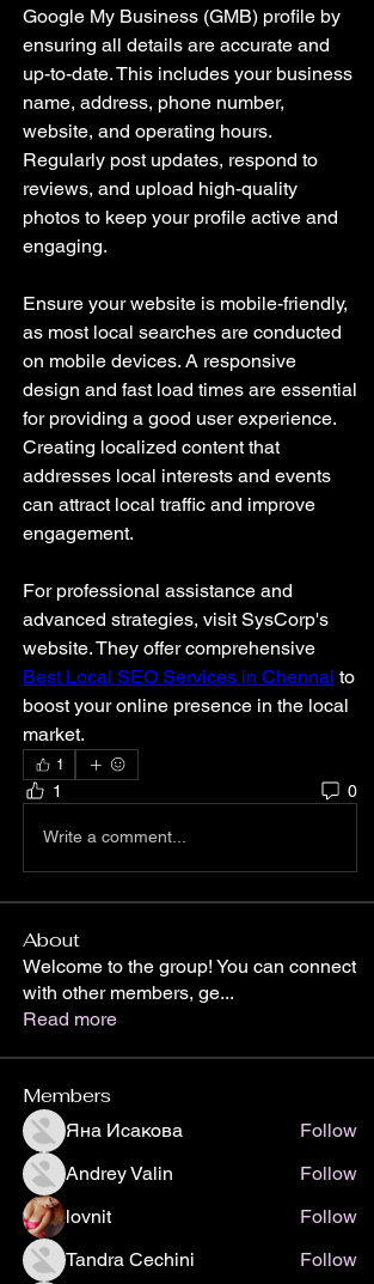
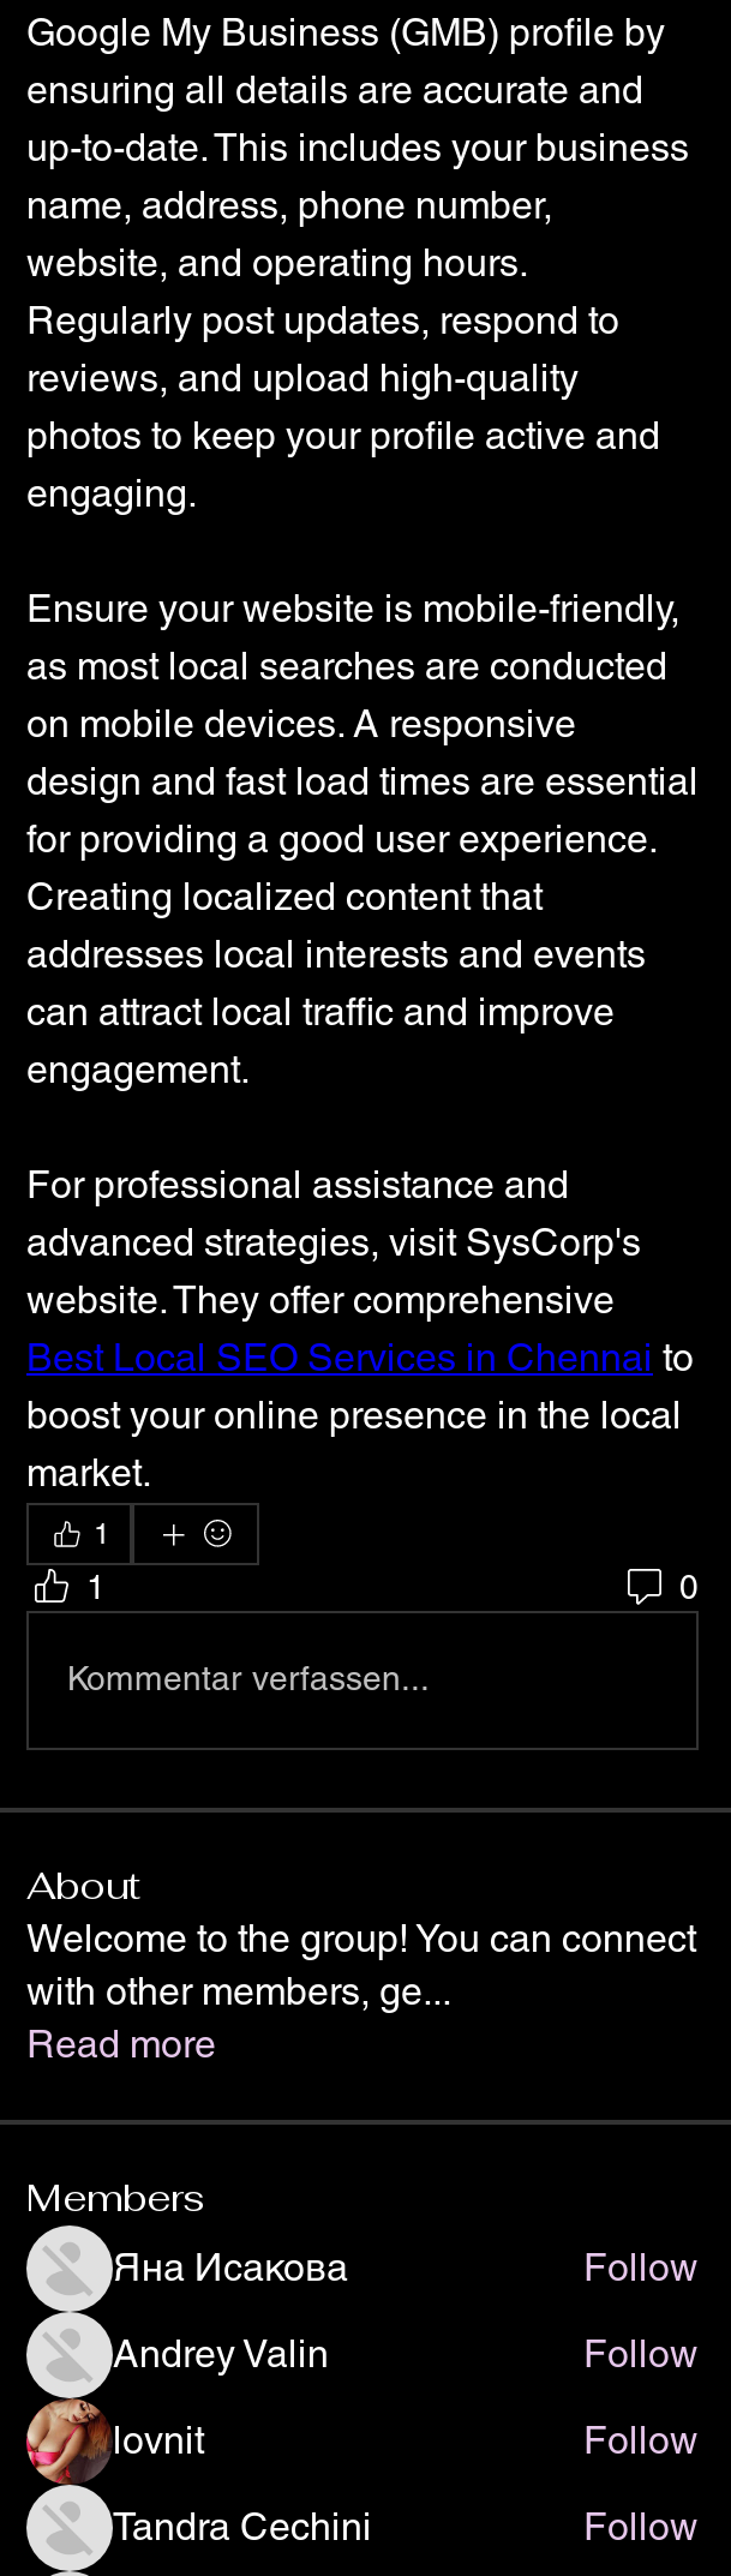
- Write a comment...
+ Kommentar verfassen...
